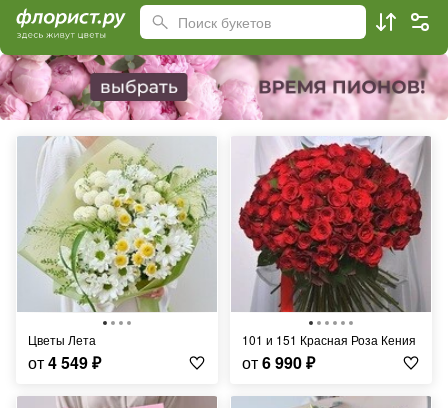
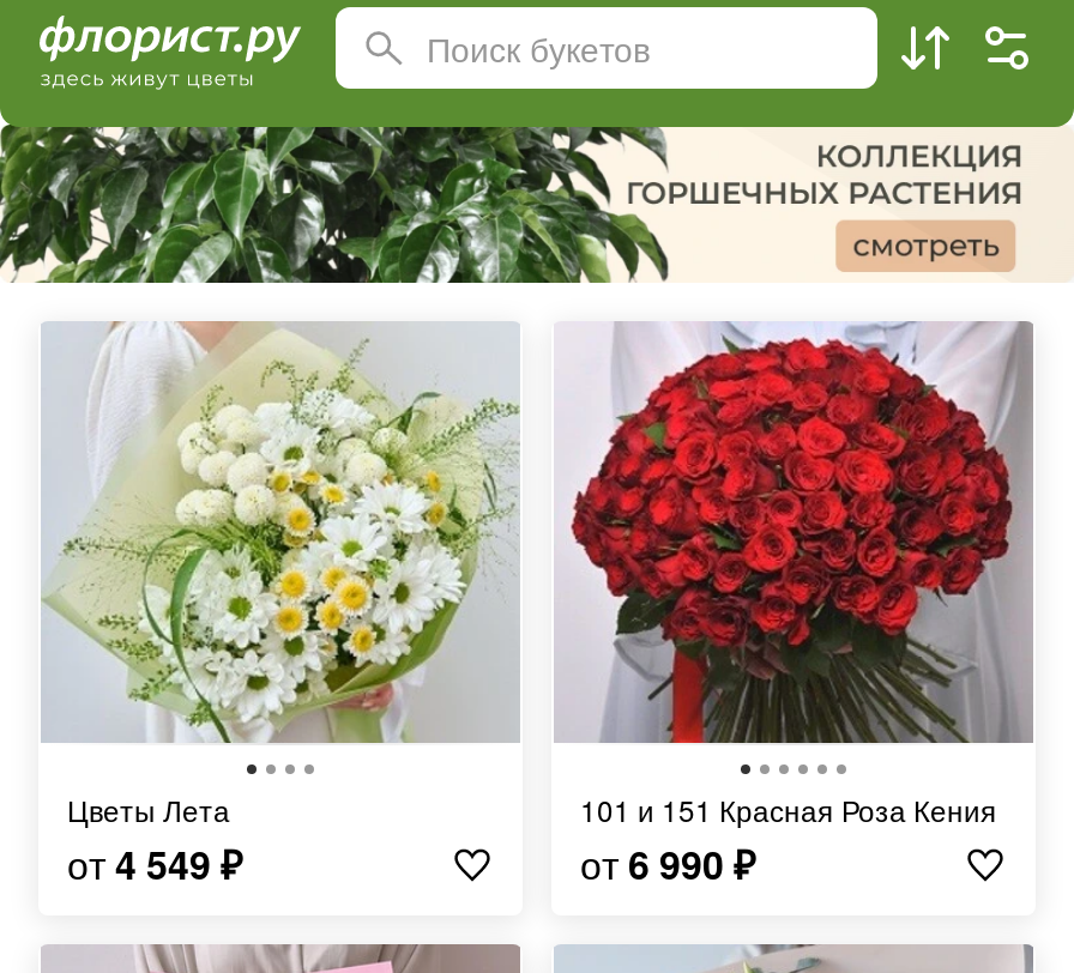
- [image]
+ [image]
